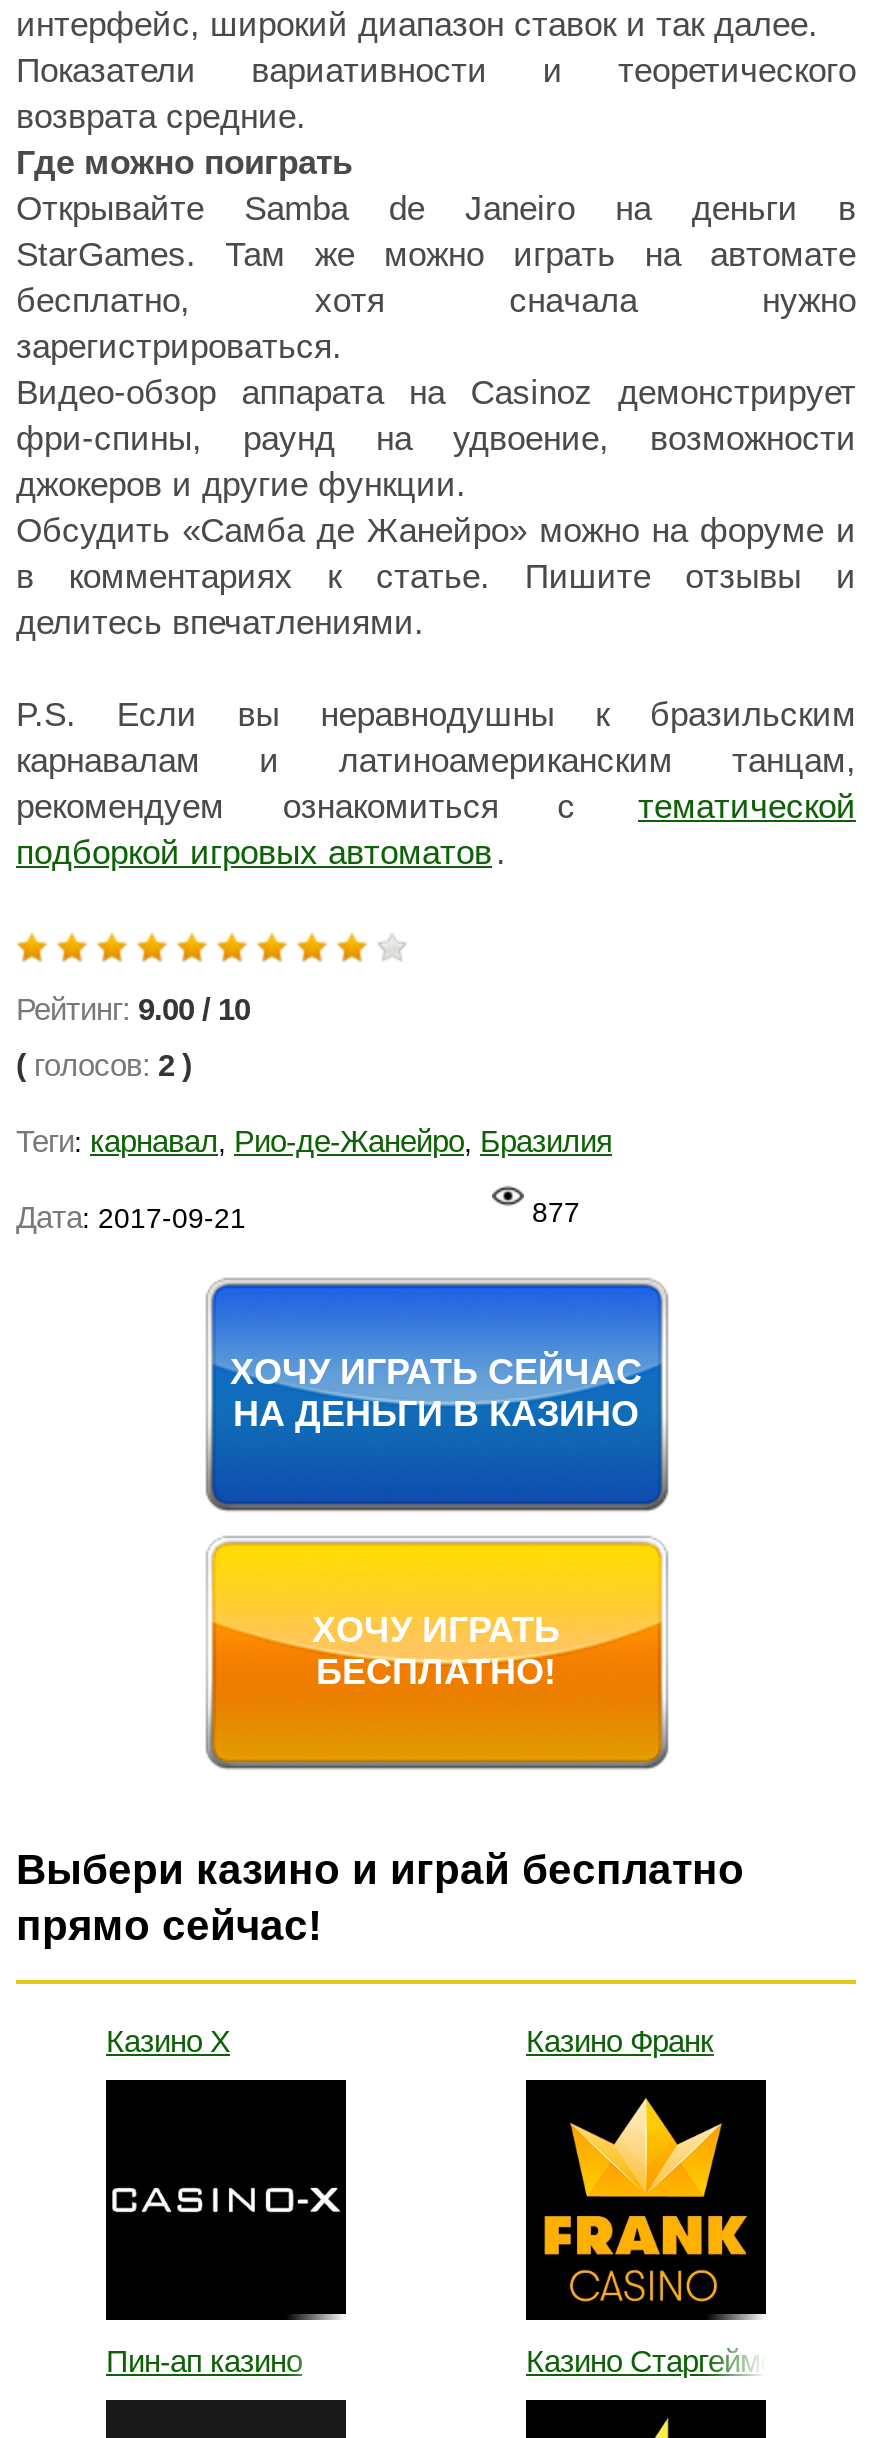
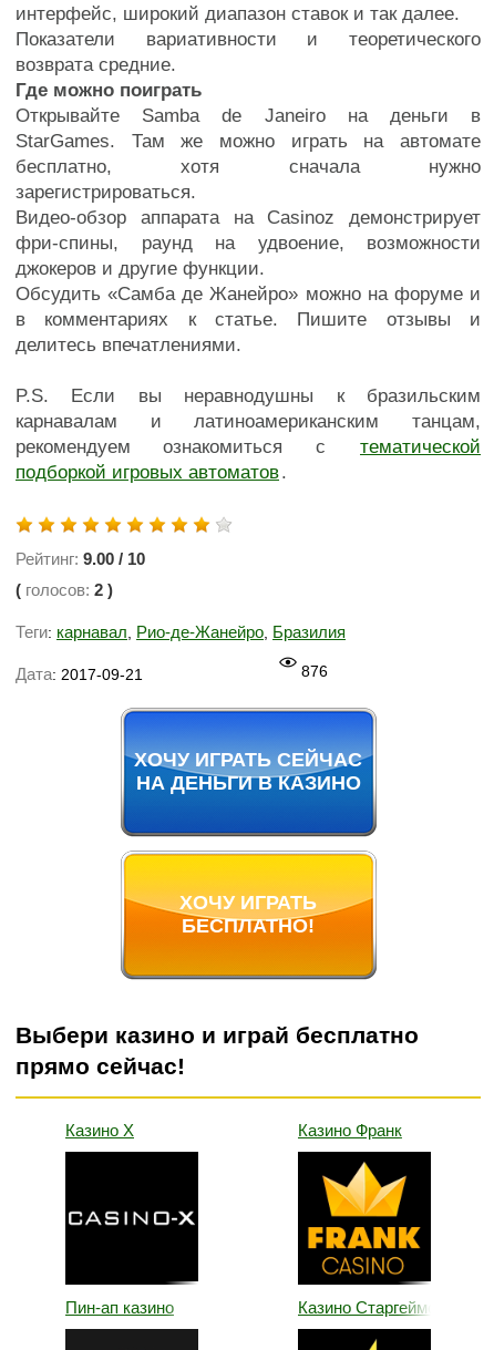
- 877
+ 876
